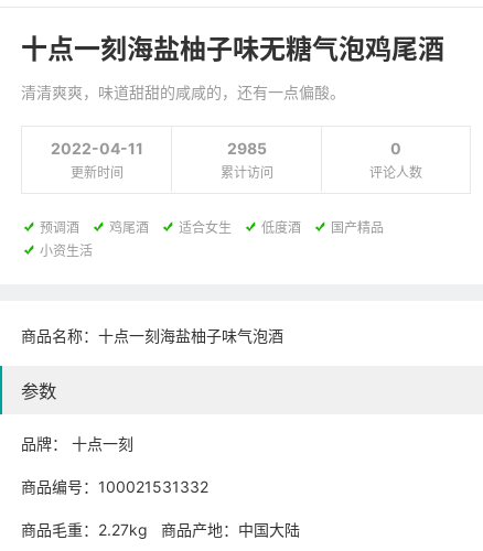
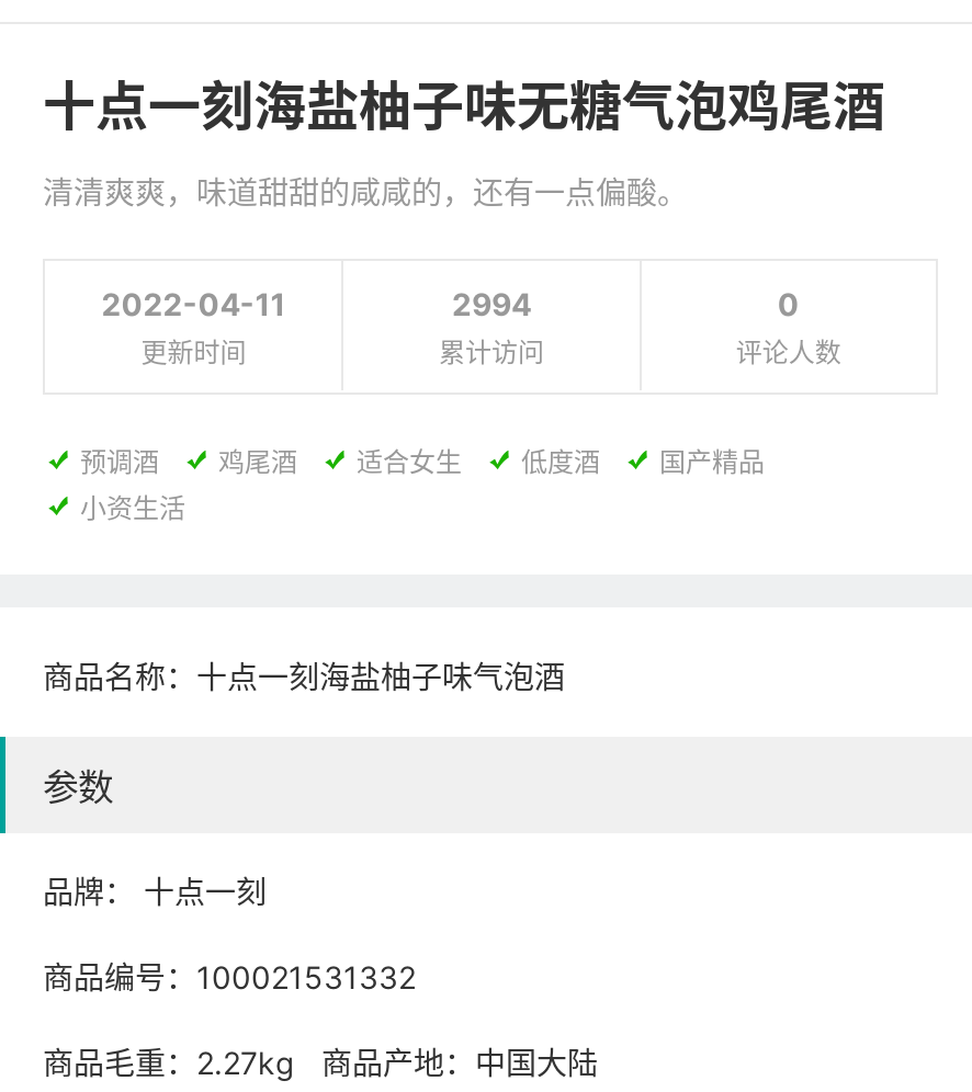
- 2985
+ 2994
